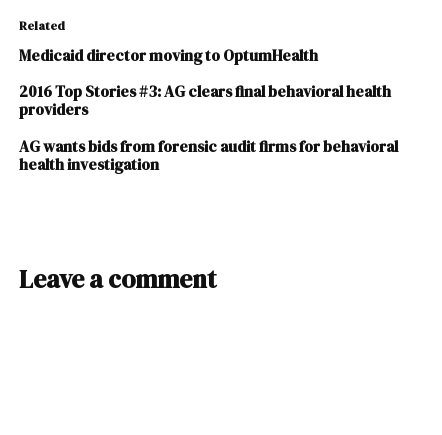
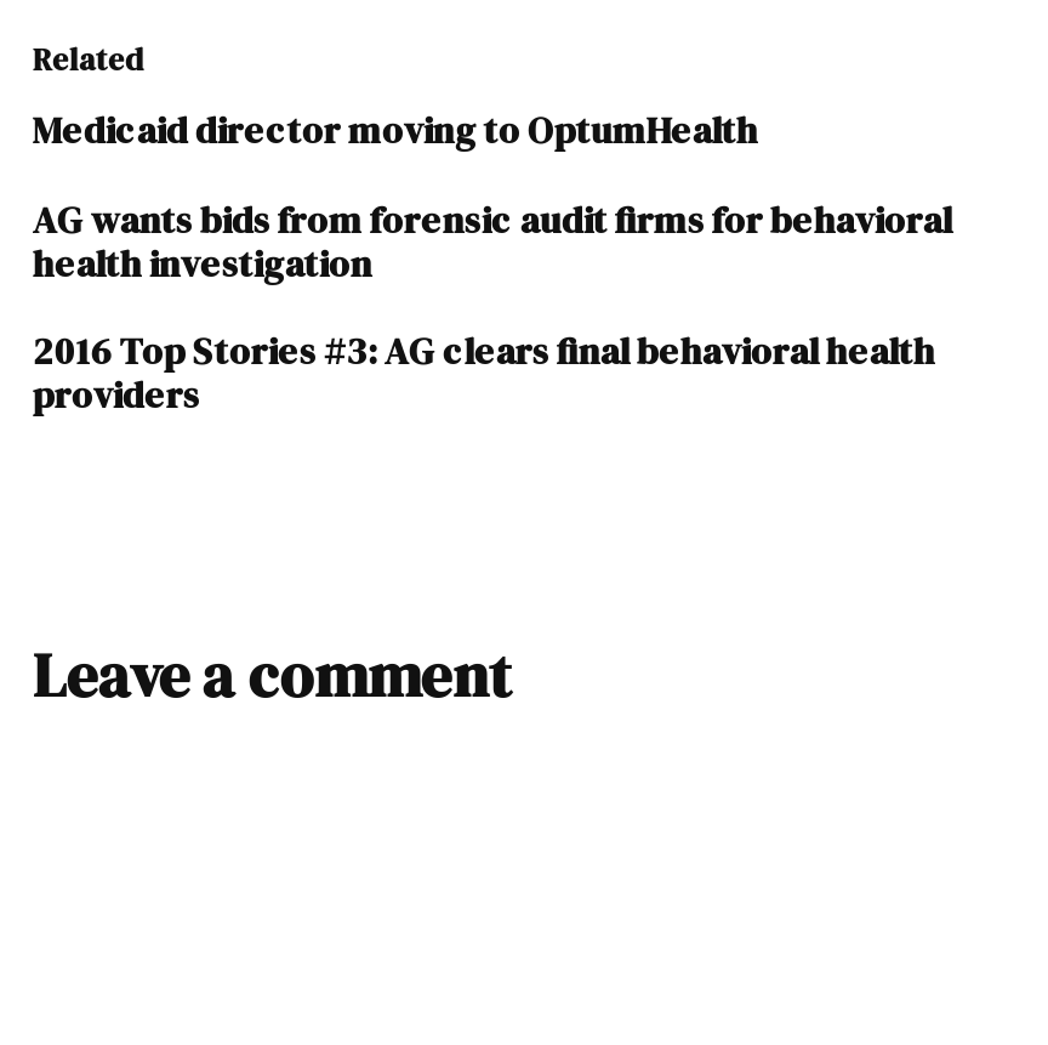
moved down: 2016 Top Stories #3: AG clears final behavioral health | providers

moved up: AG wants bids from forensic audit firms for behavioral | health investigation
